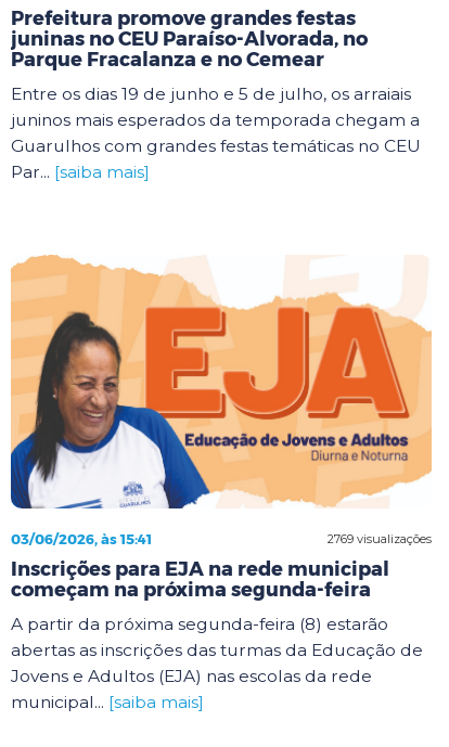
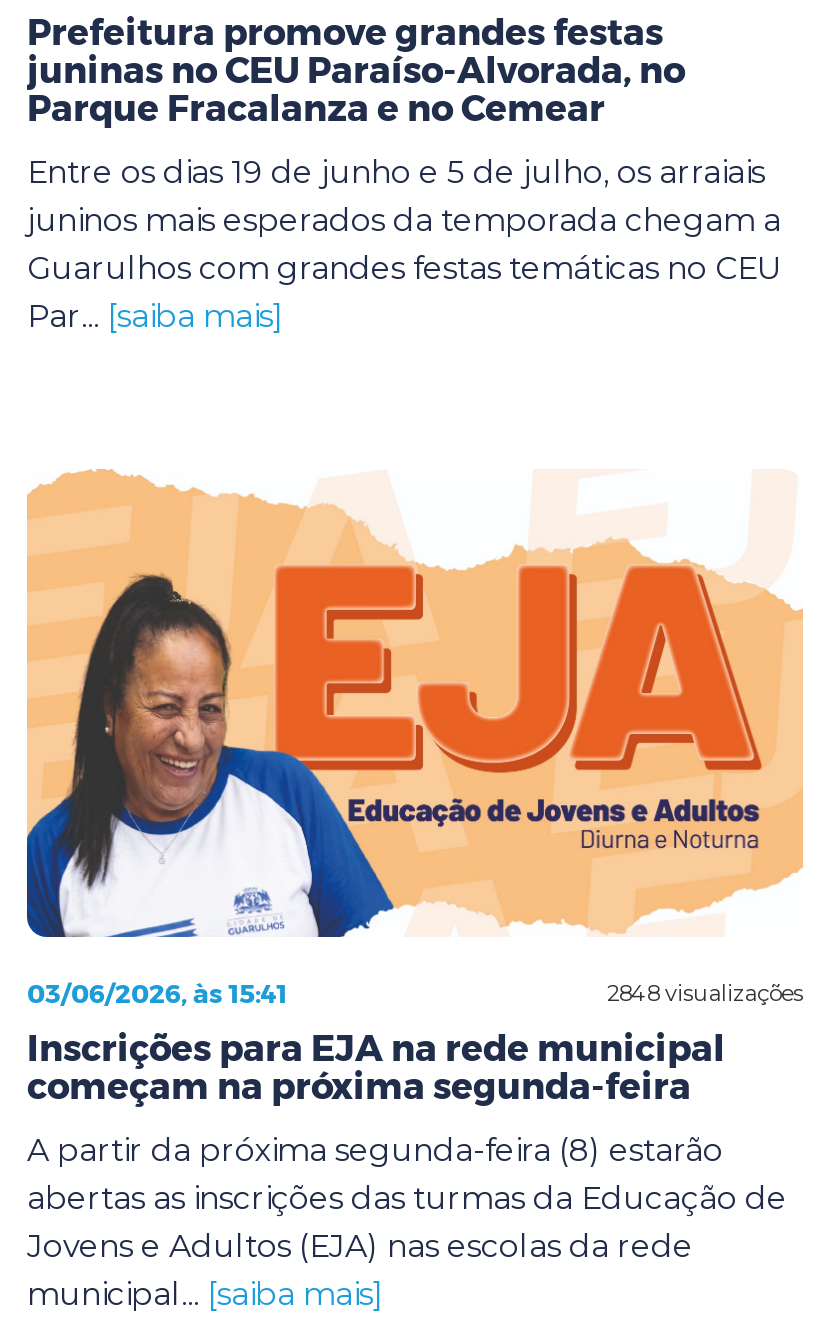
- 2769 visualizações
+ 2848 visualizações
